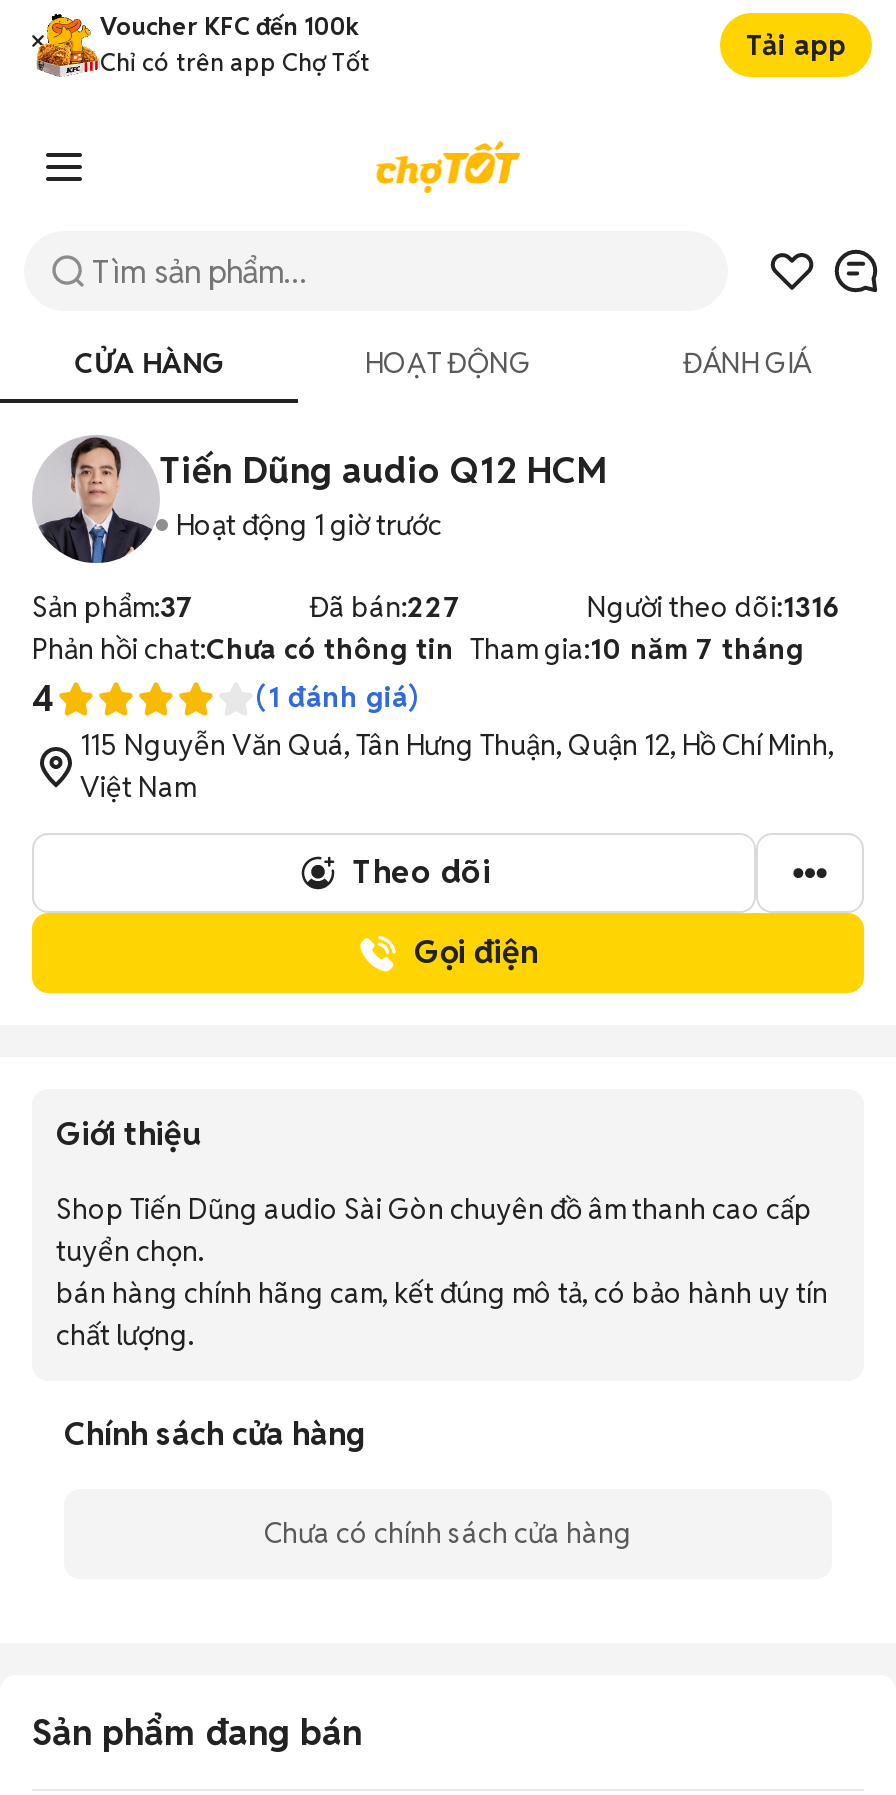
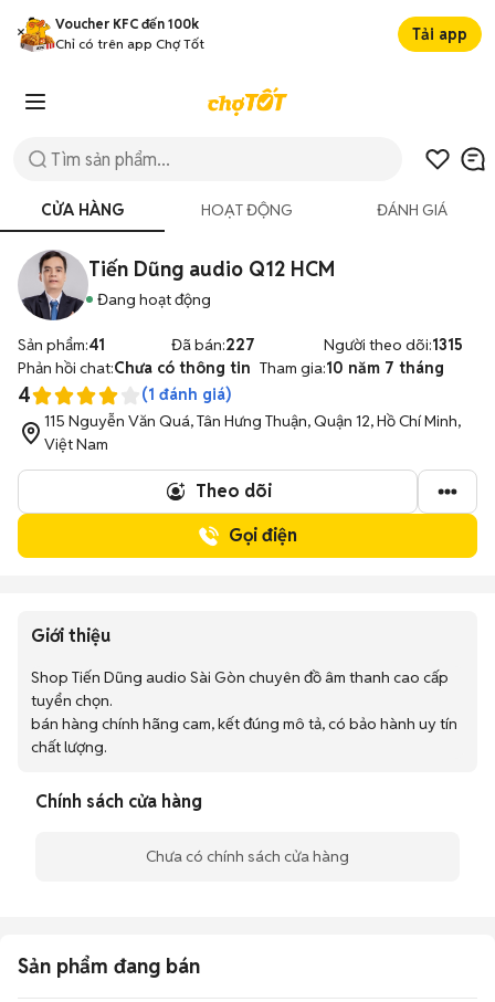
- Hoạt động 1 giờ trước
+ Đang hoạt động

- Sản phẩm:37
+ Sản phẩm:41

- Người theo dõi:1316
+ Người theo dõi:1315
